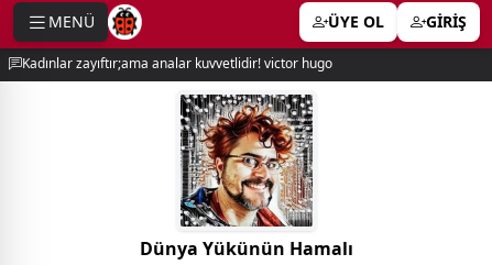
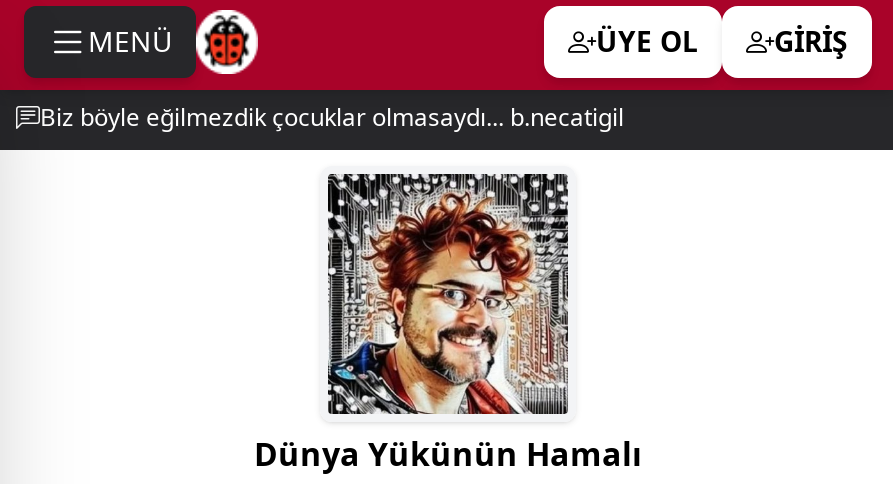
- Kadınlar zayıftır;ama analar kuvvetlidir! victor hugo
+ Biz böyle eğilmezdik çocuklar olmasaydı... b.necatigil
